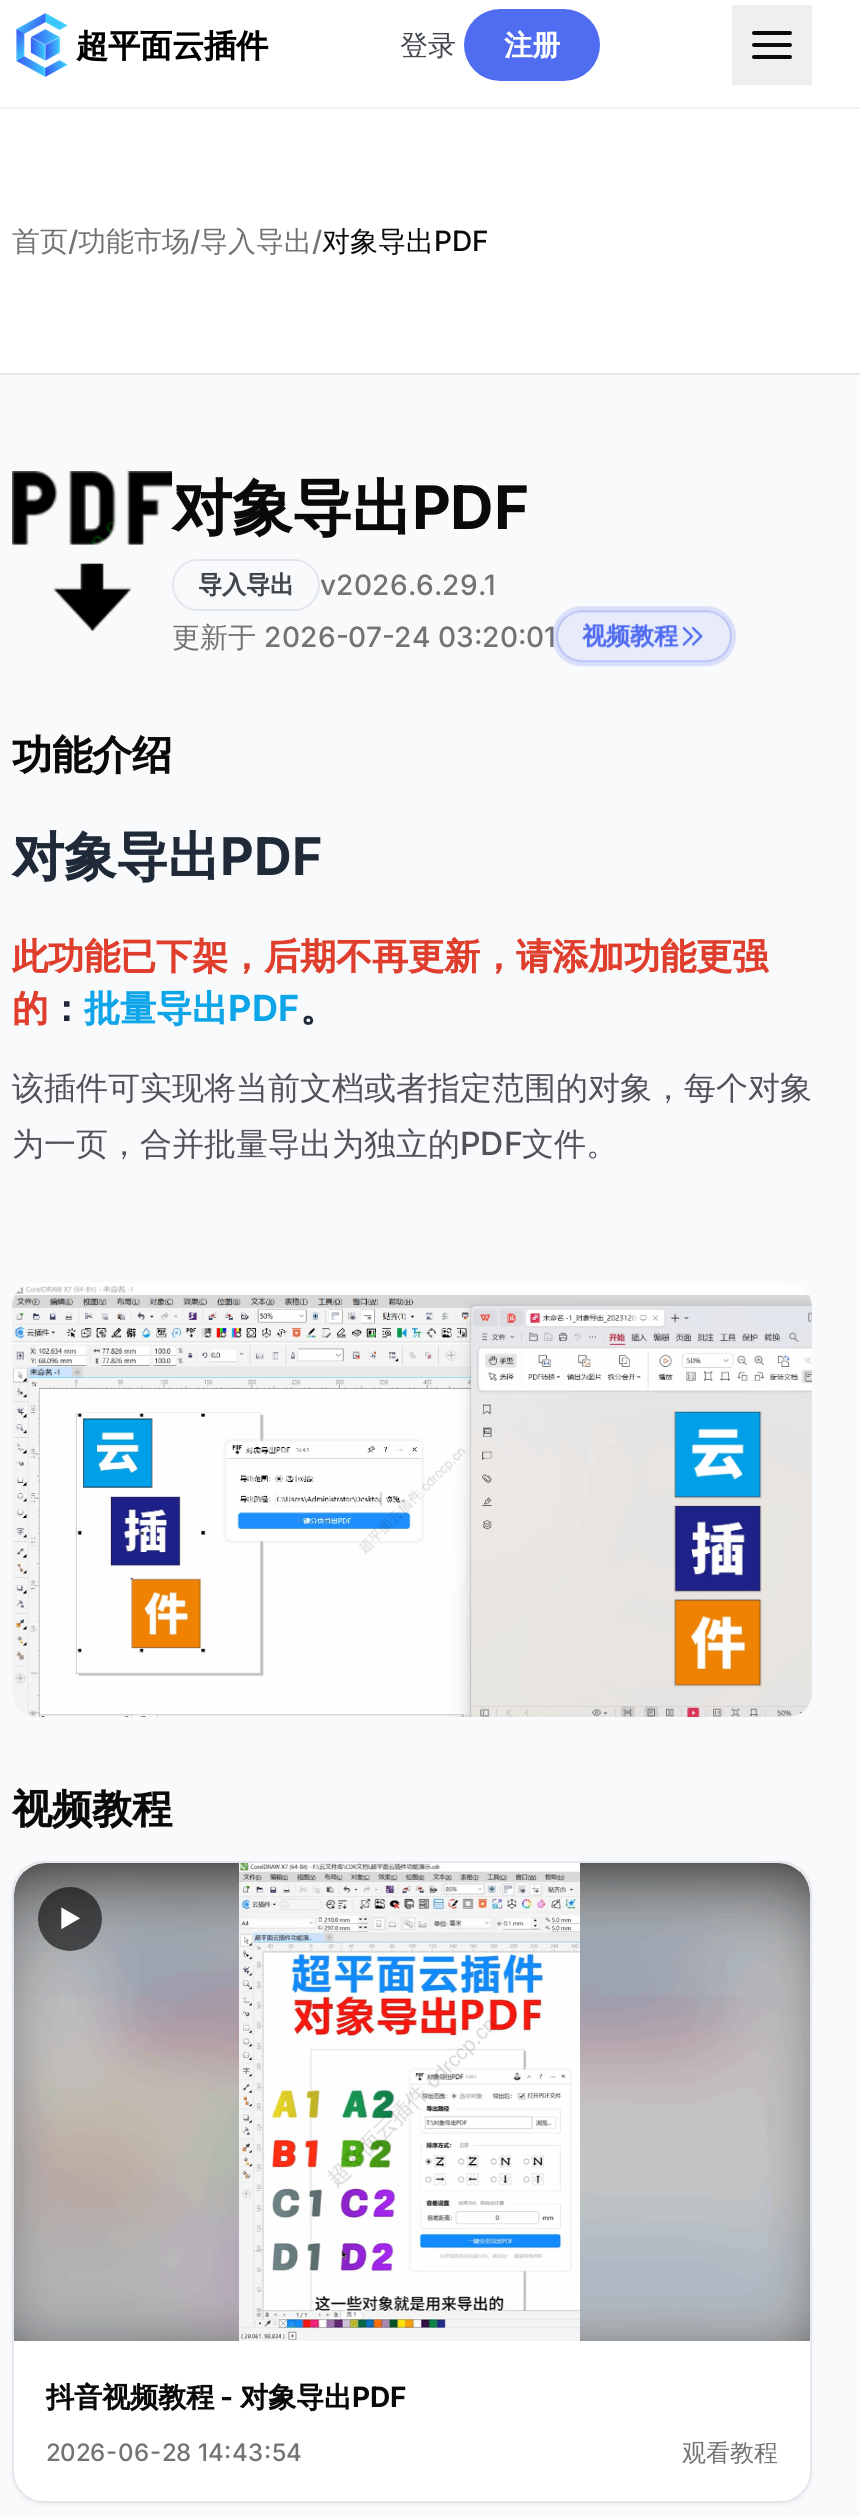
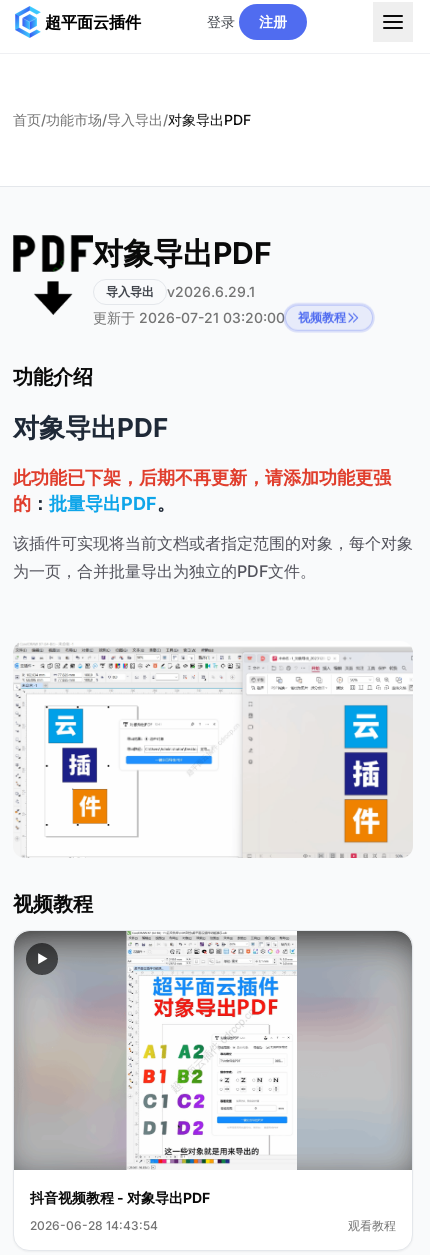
- 更新于 2026-07-24 03:20:01 视频教程
+ 更新于 2026-07-21 03:20:00 视频教程
